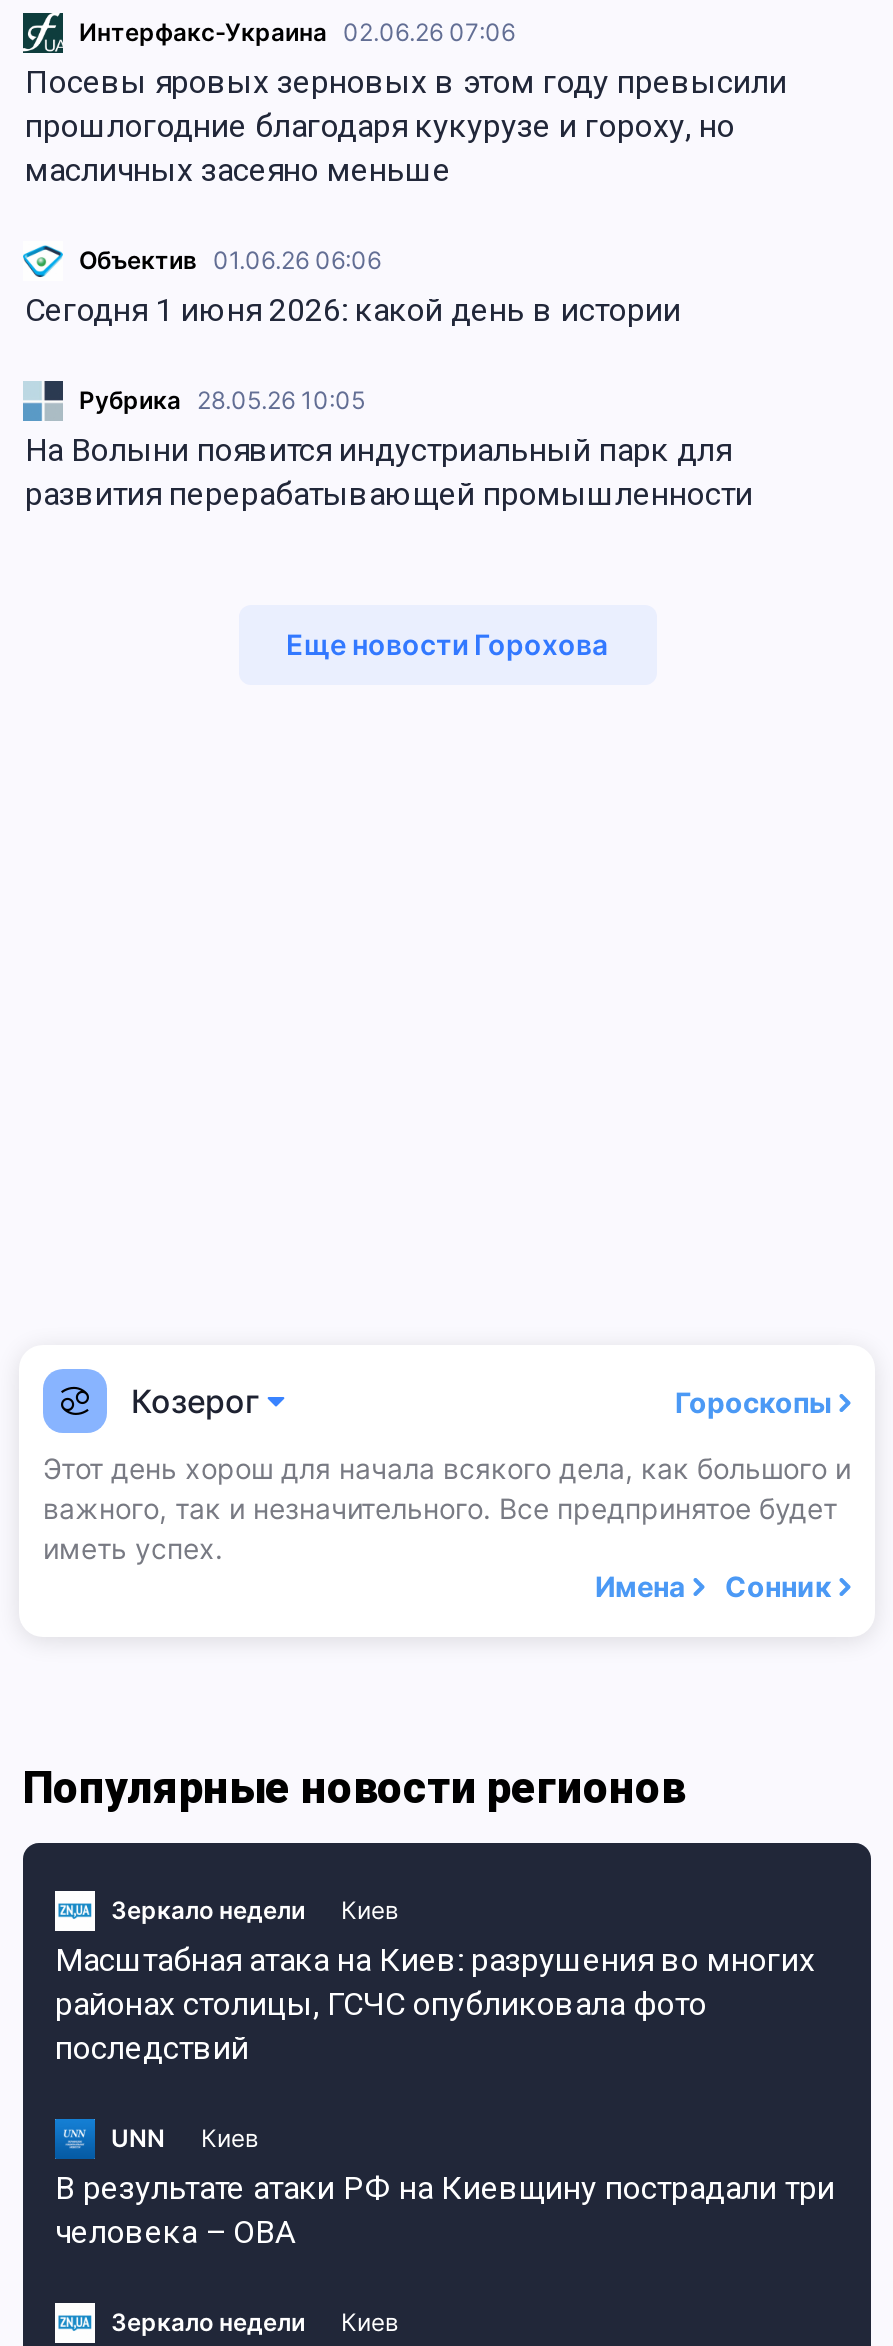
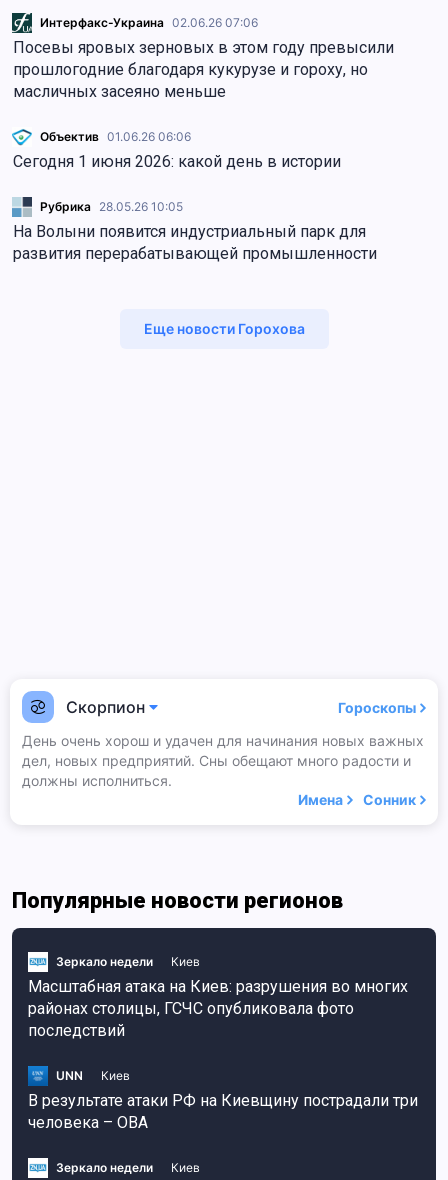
- Козерог
+ Скорпион

- Этот день хорош для начала всякого дела, как большого и
- важного, так и незначительного. Все предпринятое будет
- иметь успех.
+ День очень хорош и удачен для начинания новых важных
+ дел, новых предприятий. Сны обещают много радости и
+ должны исполниться.
